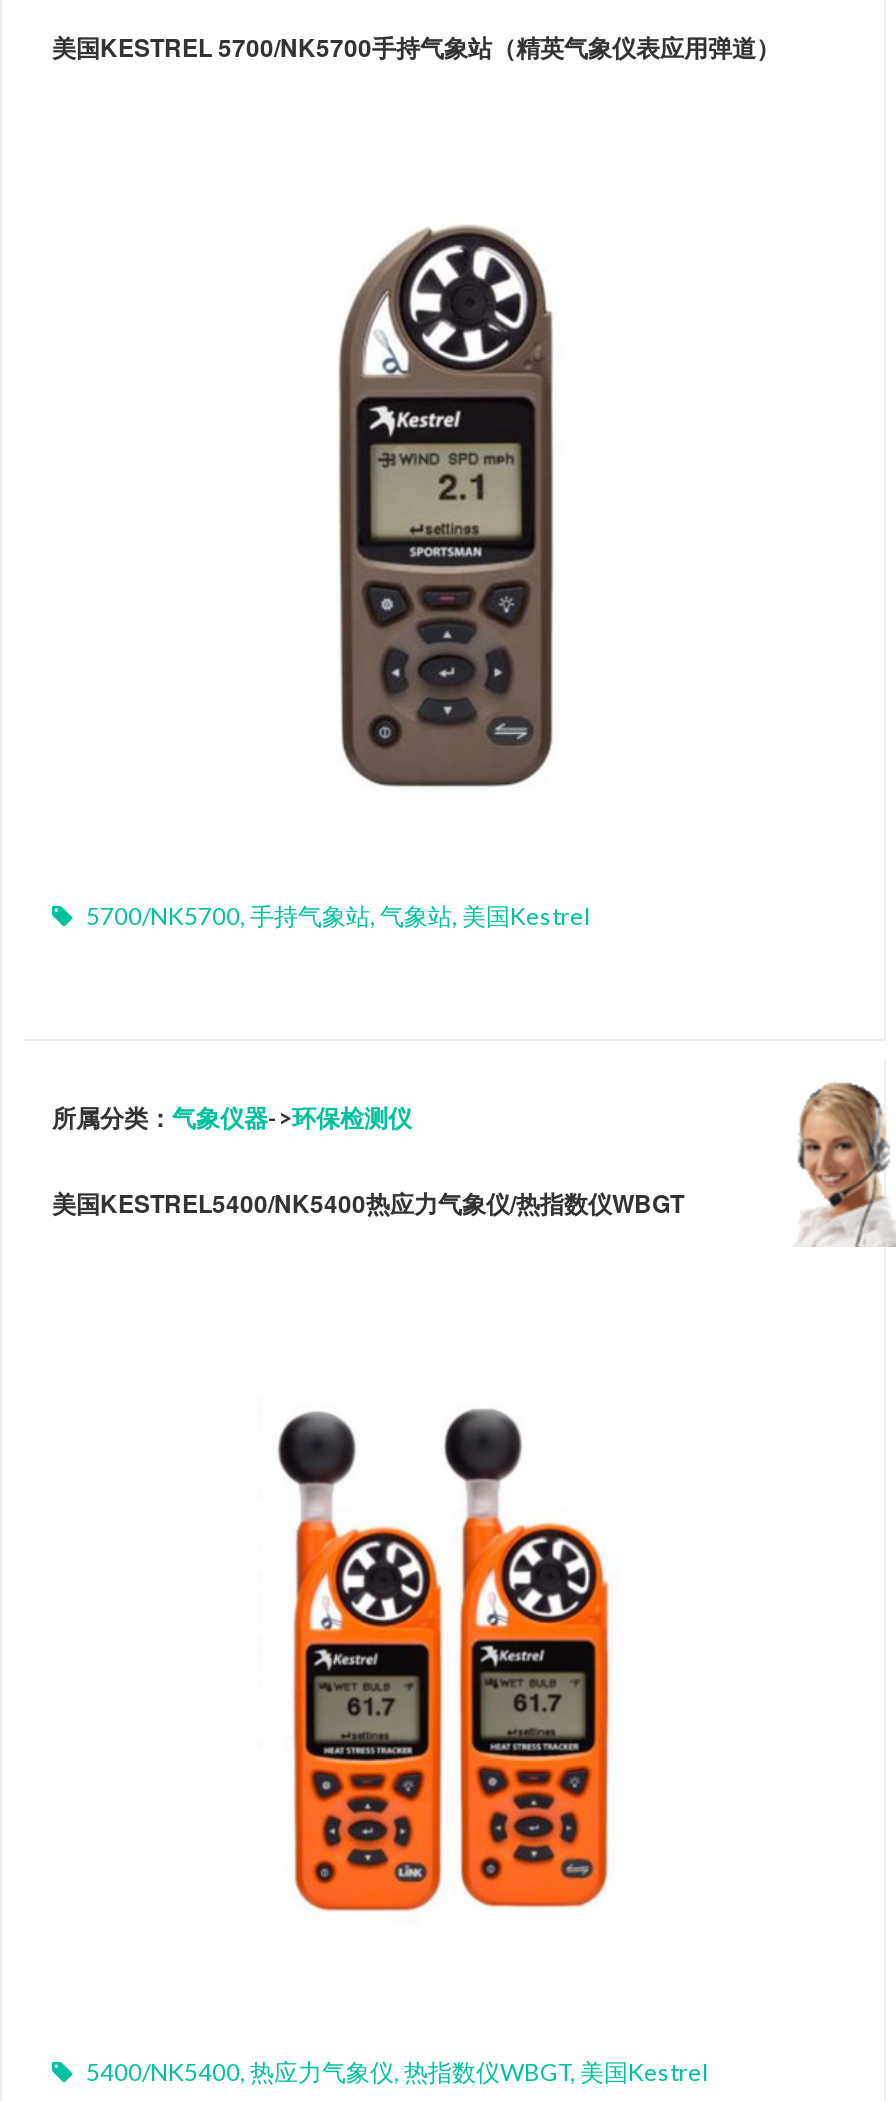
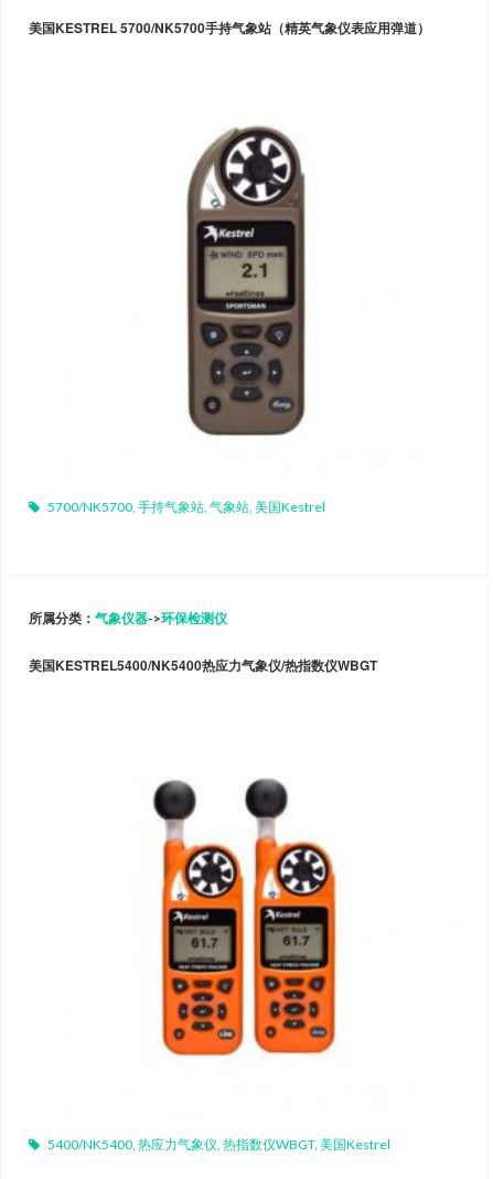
- [image]
